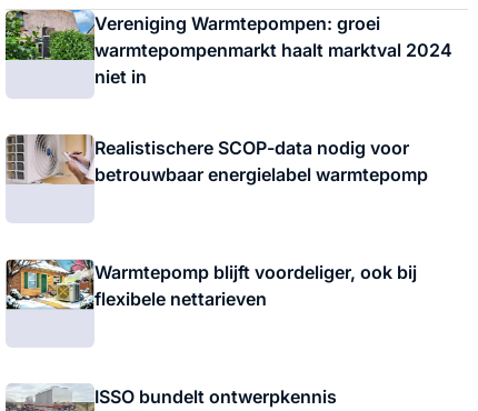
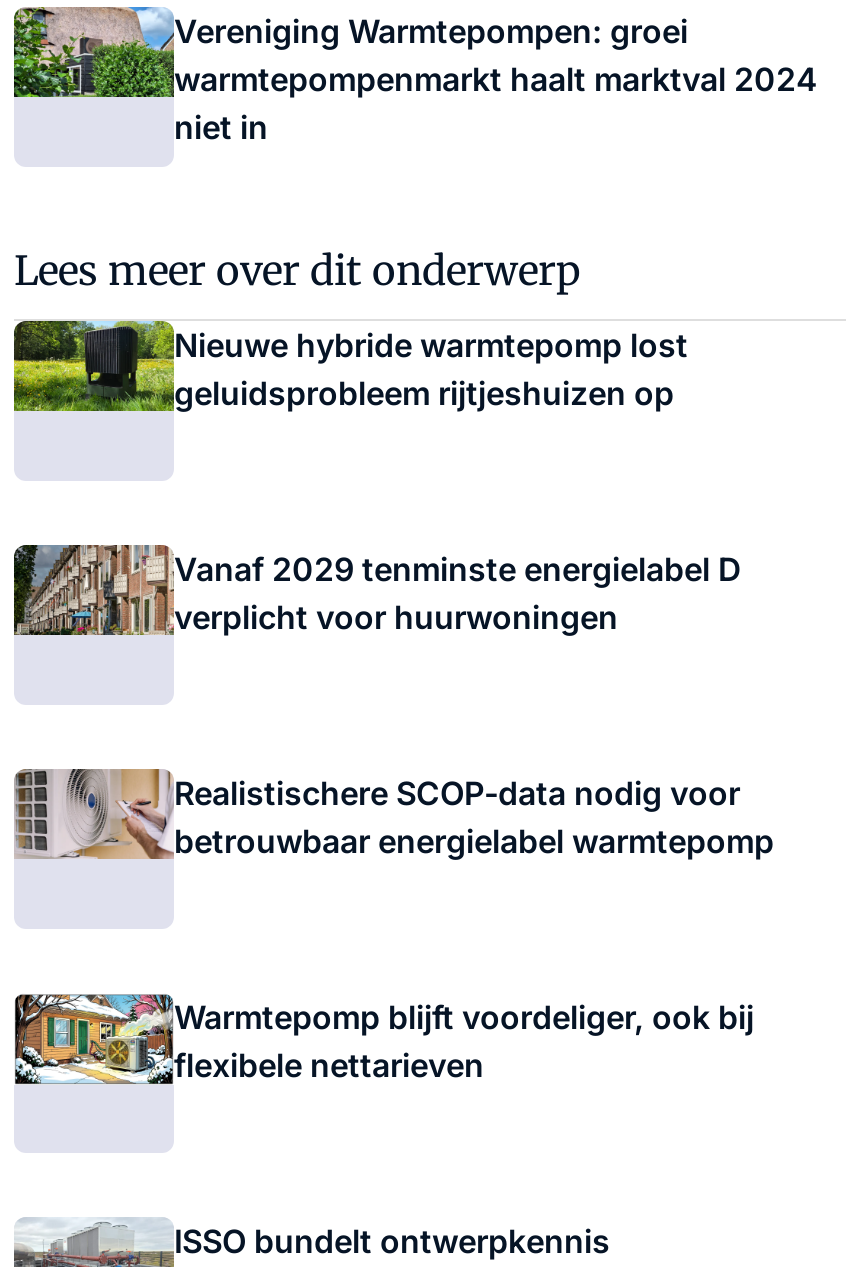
+ [image]
+ Lees meer over dit onderwerp
+ Nieuwe hybride warmtepomp lost
+ geluidsprobleem rijtjeshuizen op

+ [image]
+ Vanaf 2029 tenminste energielabel D
+ verplicht voor huurwoningen
